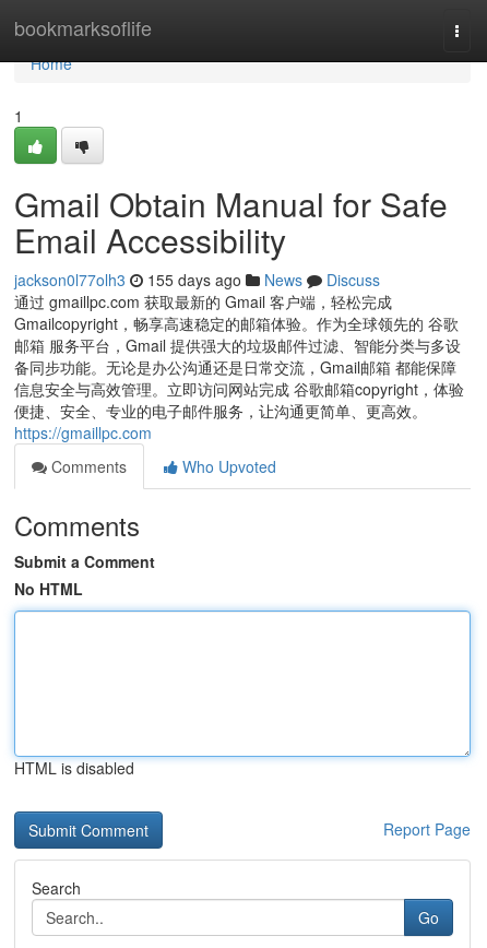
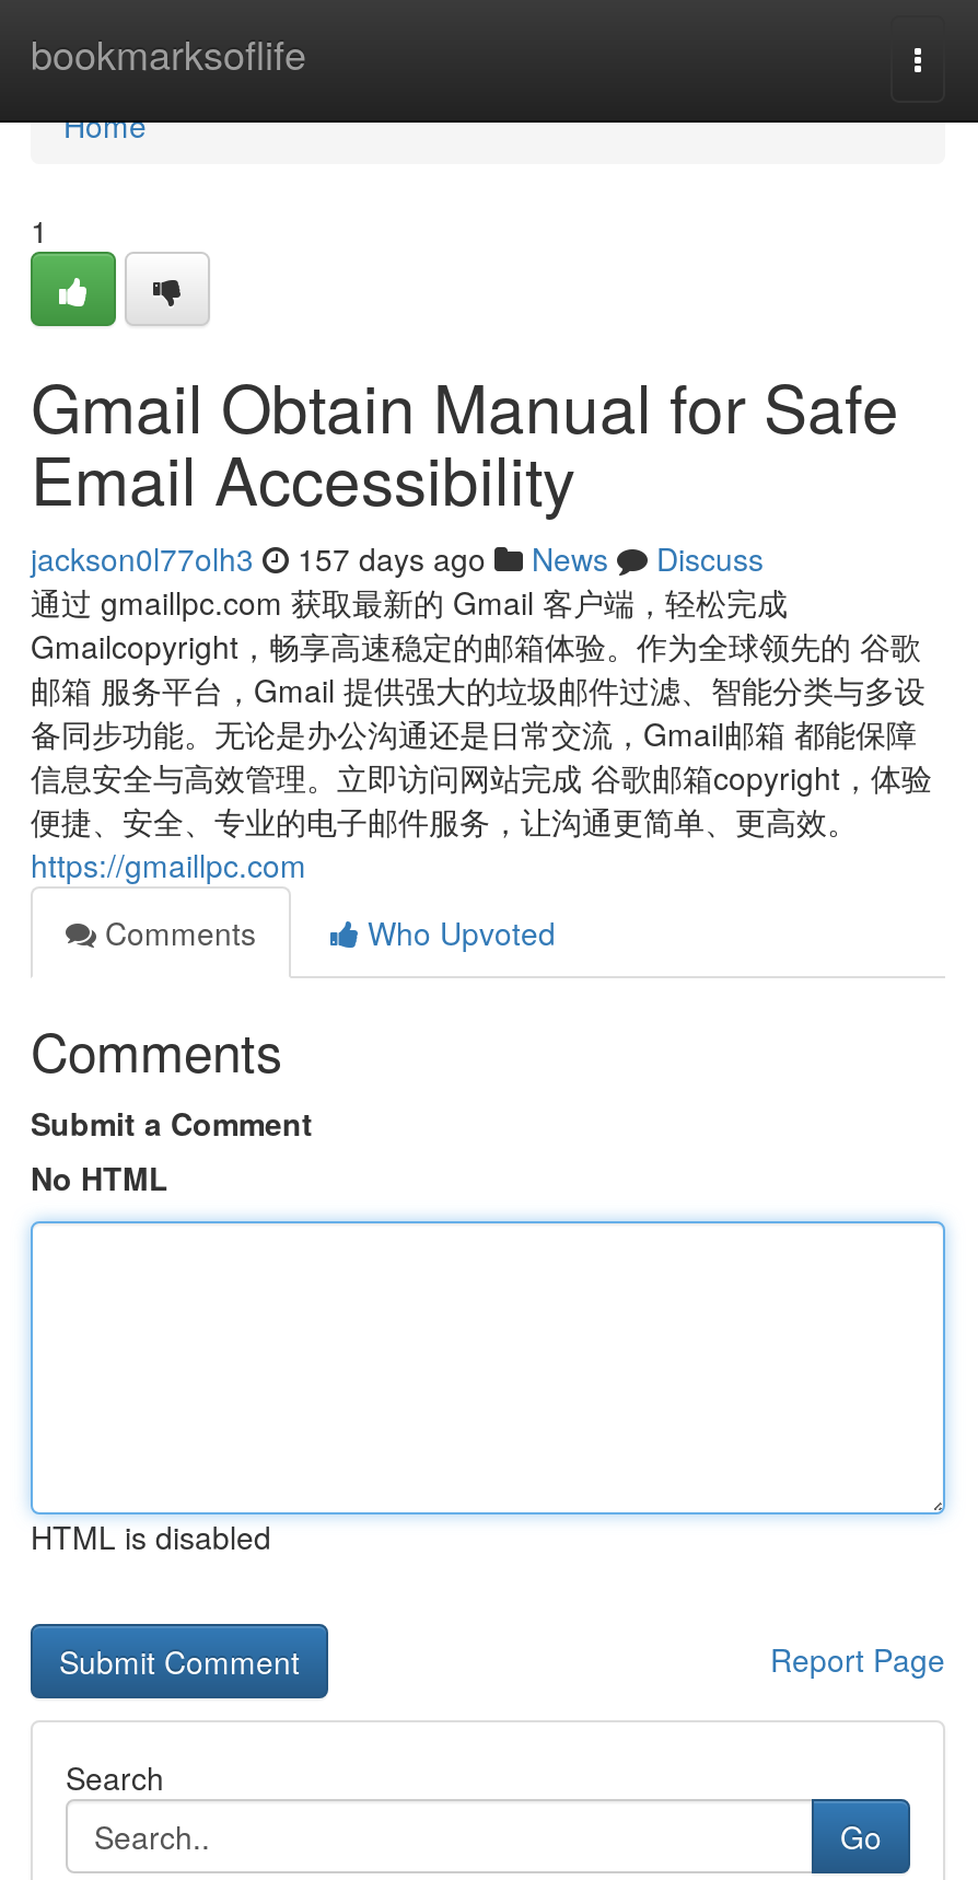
- jackson0l77olh3 155 days ago News Discuss
+ jackson0l77olh3 157 days ago News Discuss
